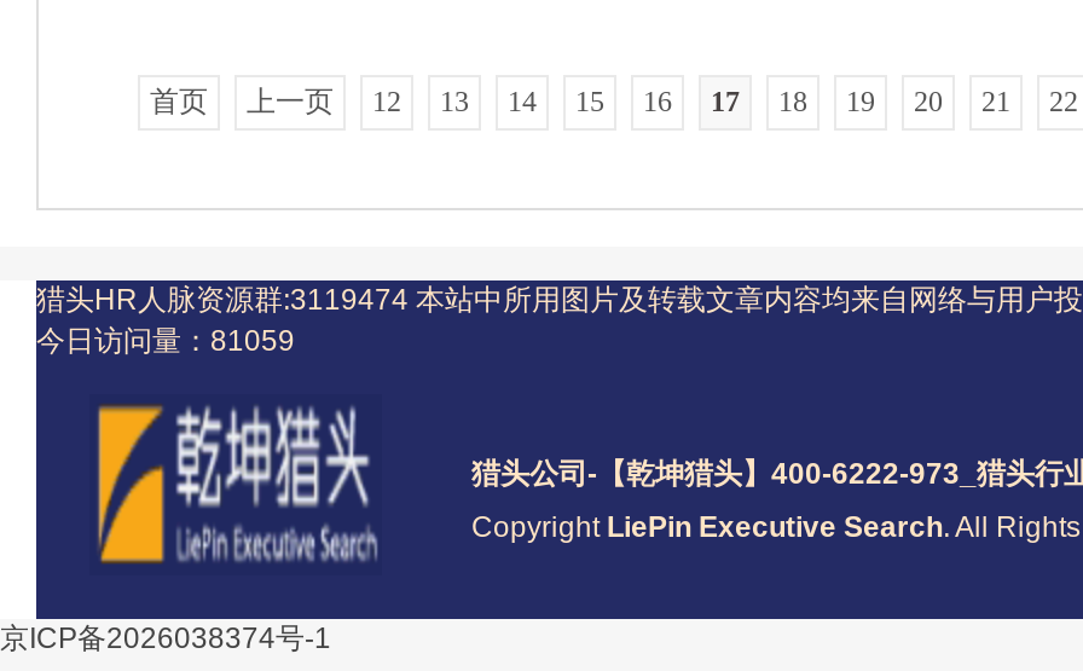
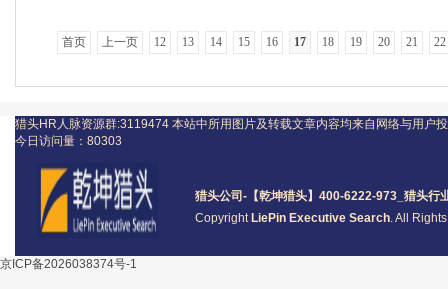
- 今日访问量：81059
+ 今日访问量：80303
